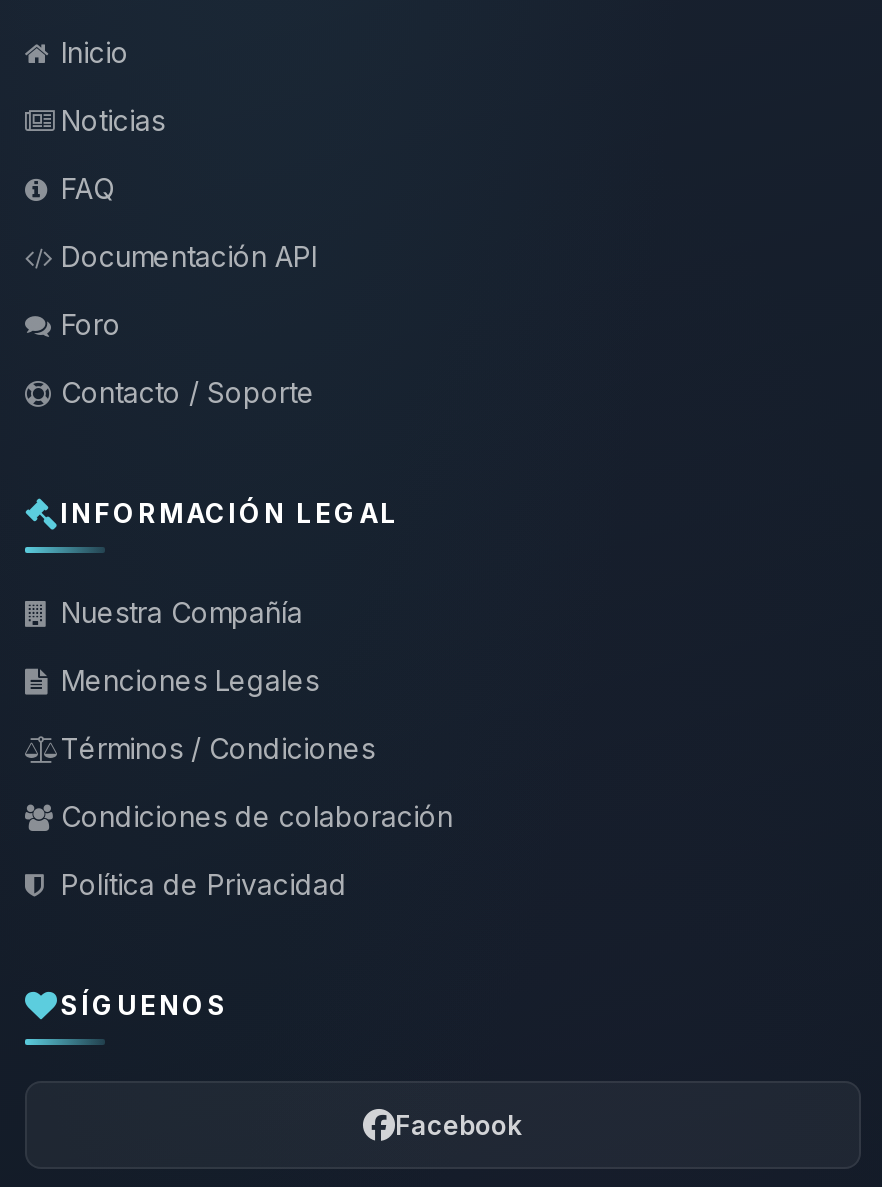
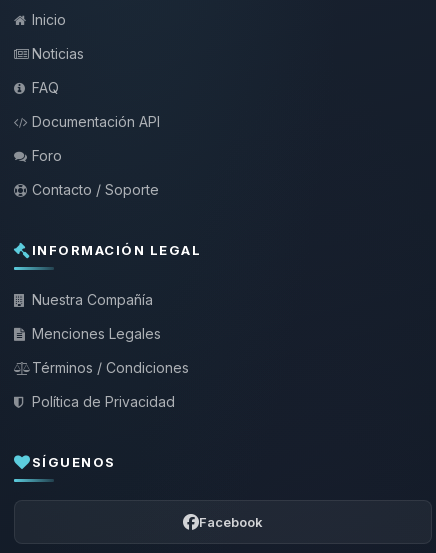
- Condiciones de colaboración
